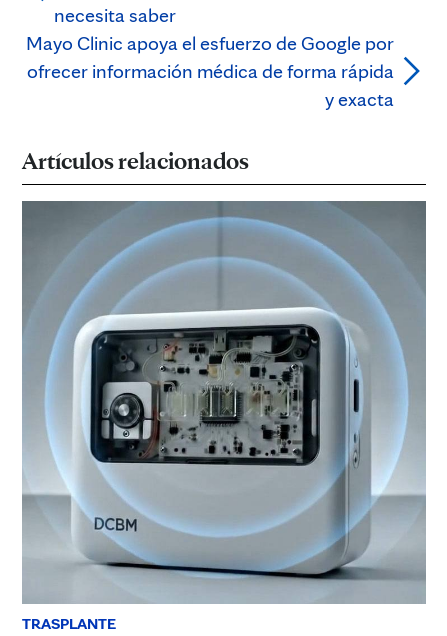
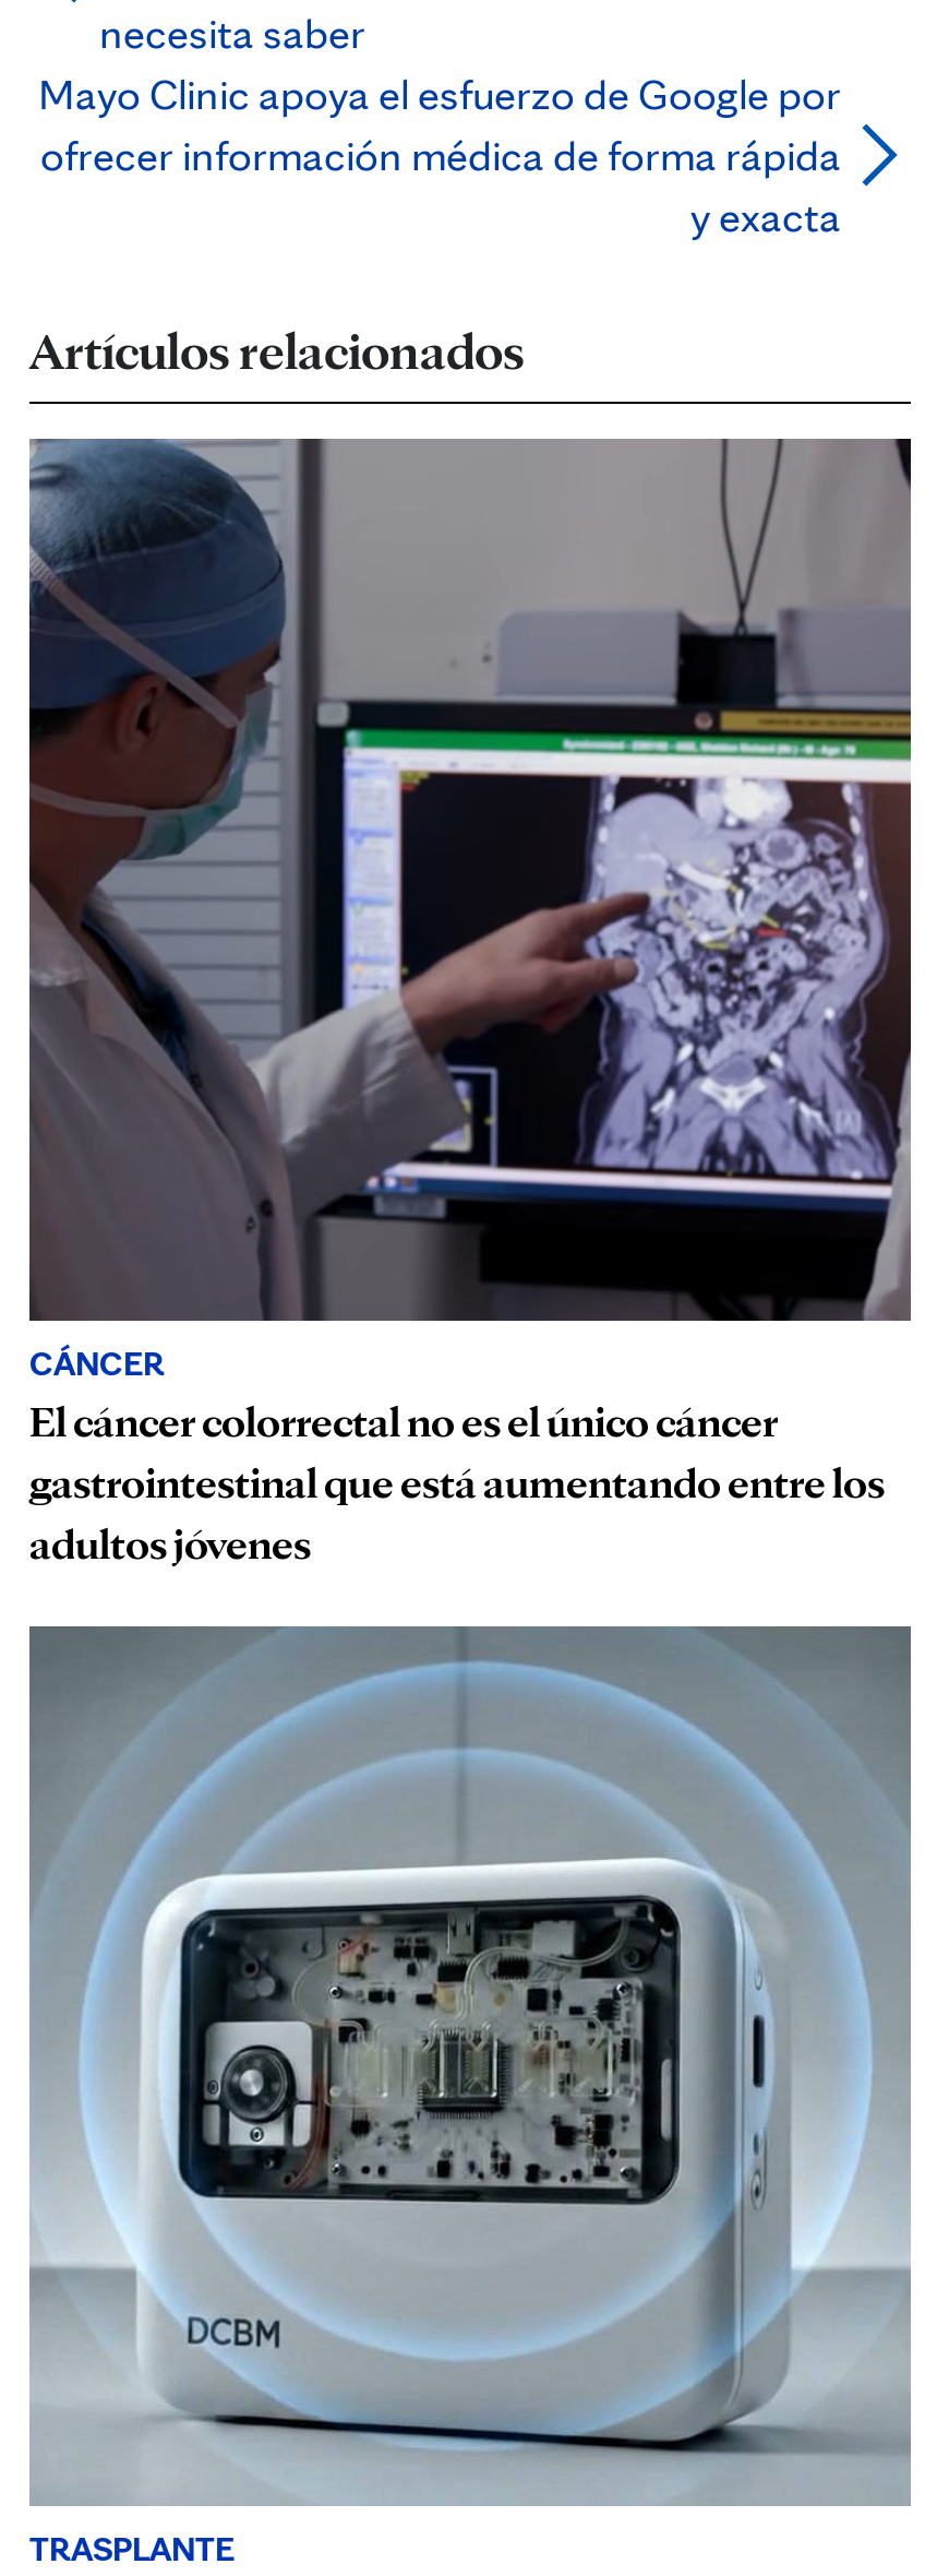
+ [image]
+ CÁNCER
+ El cáncer colorrectal no es el único cáncer
+ gastrointestinal que está aumentando entre los
+ adultos jóvenes
